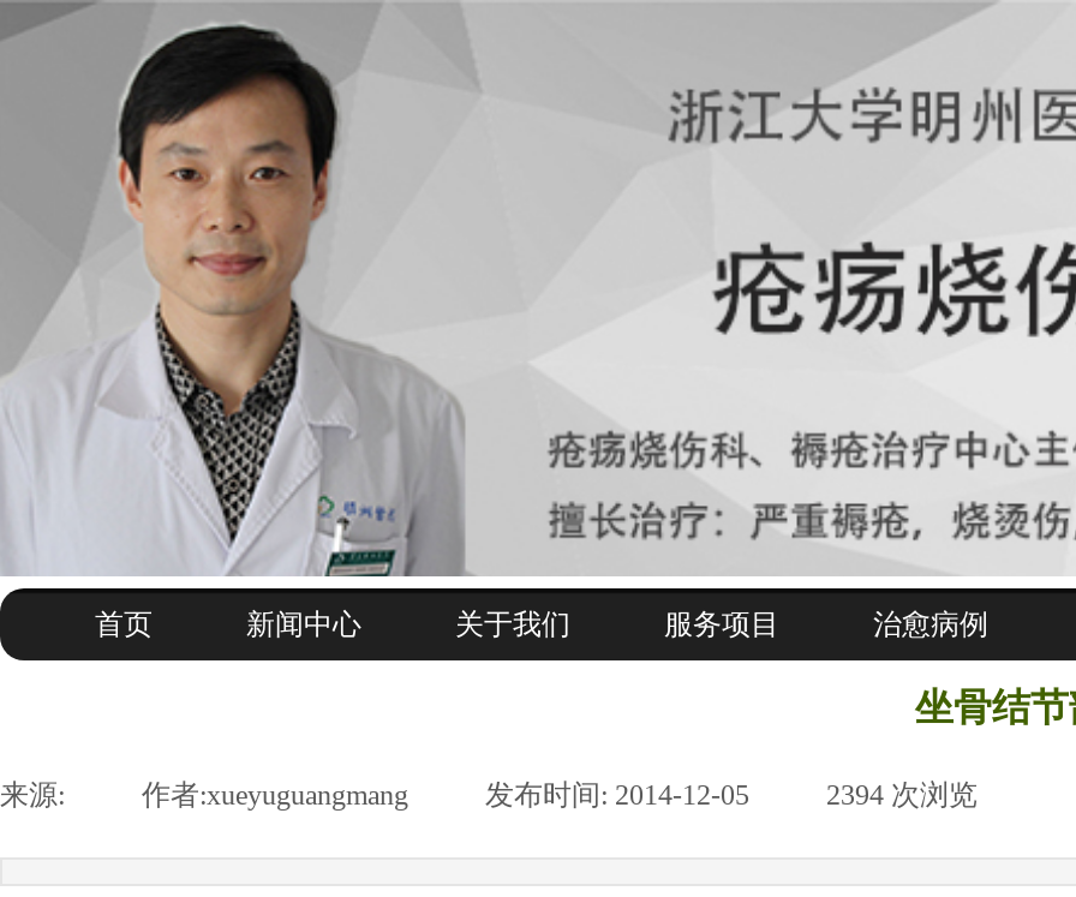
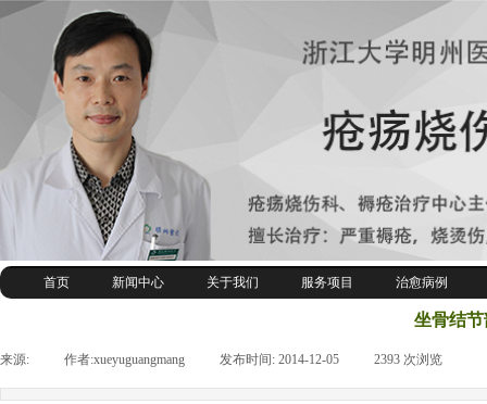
- 2394次浏览
+ 2393次浏览
